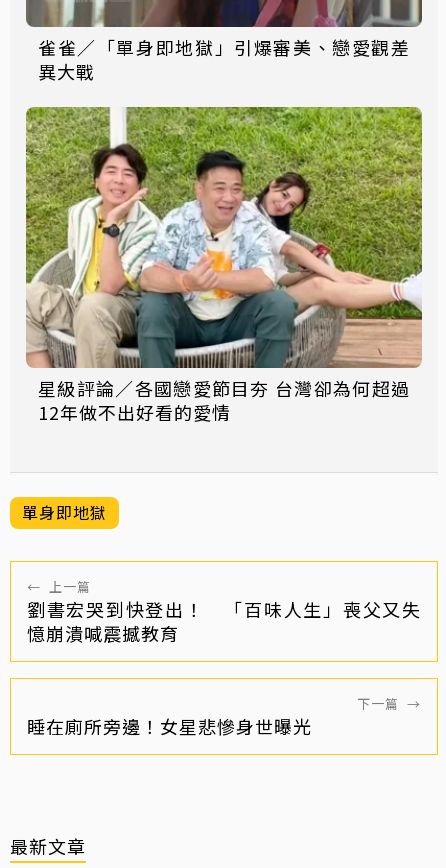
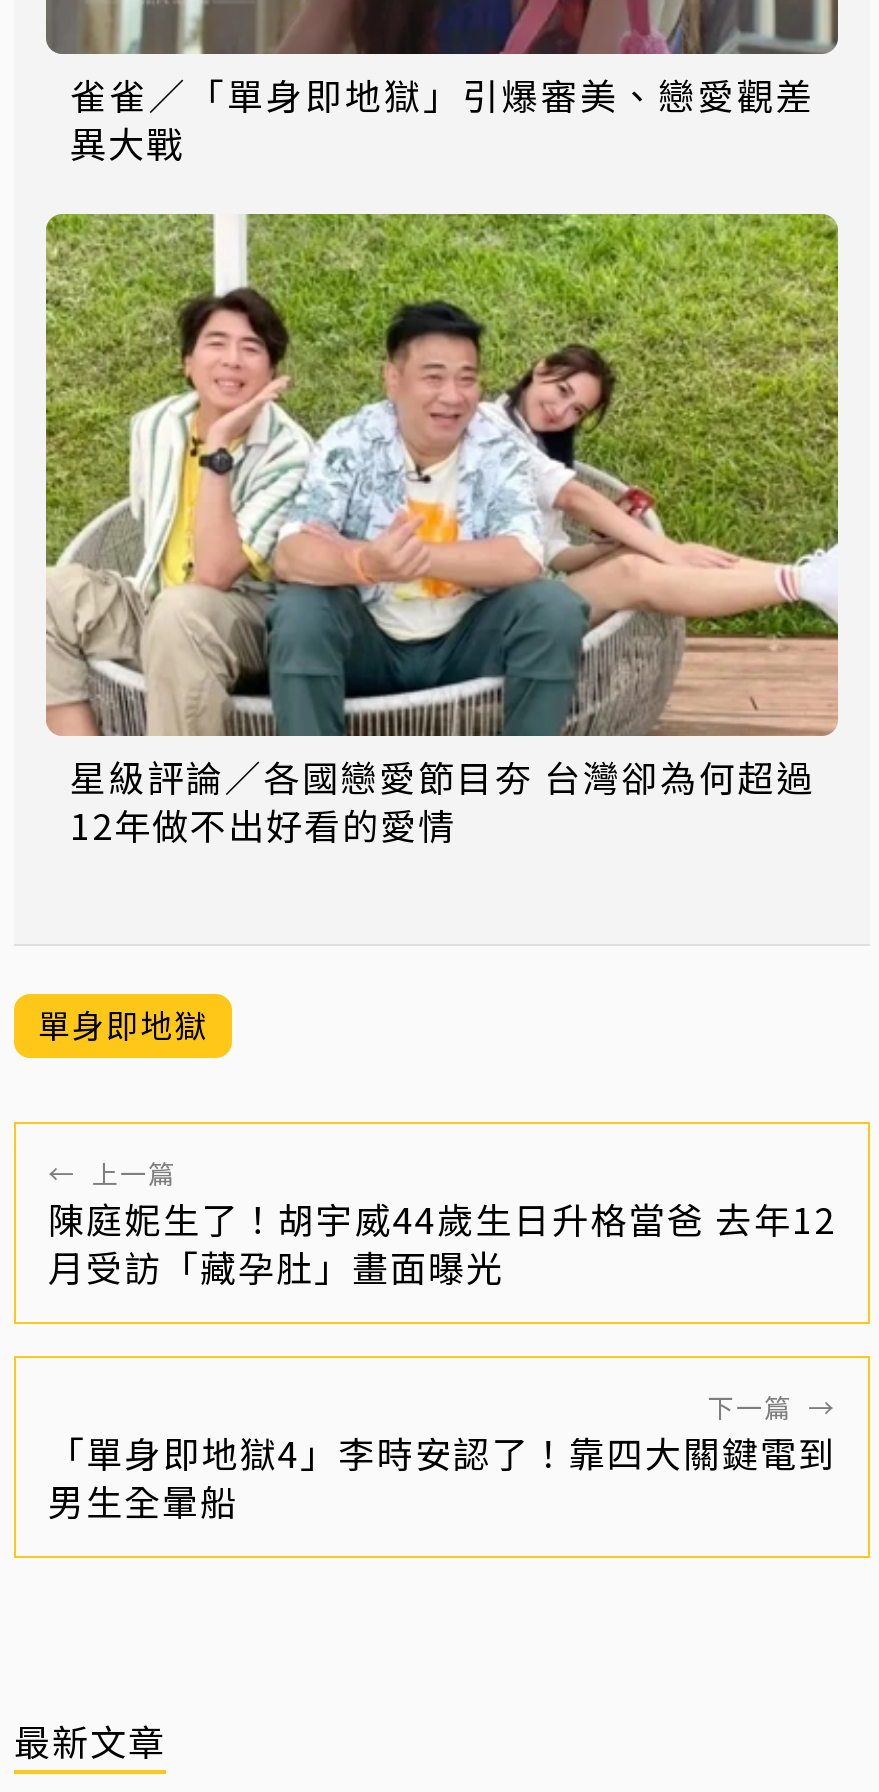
- 劉書宏哭到快登出！ 「百味人生」喪父又失
- 憶崩潰喊震撼教育
+ 陳庭妮生了！胡宇威44歲生日升格當爸 去年12
+ 月受訪「藏孕肚」畫面曝光

- 睡在廁所旁邊！女星悲慘身世曝光
+ 「單身即地獄4」李時安認了！靠四大關鍵電到
+ 男生全暈船
